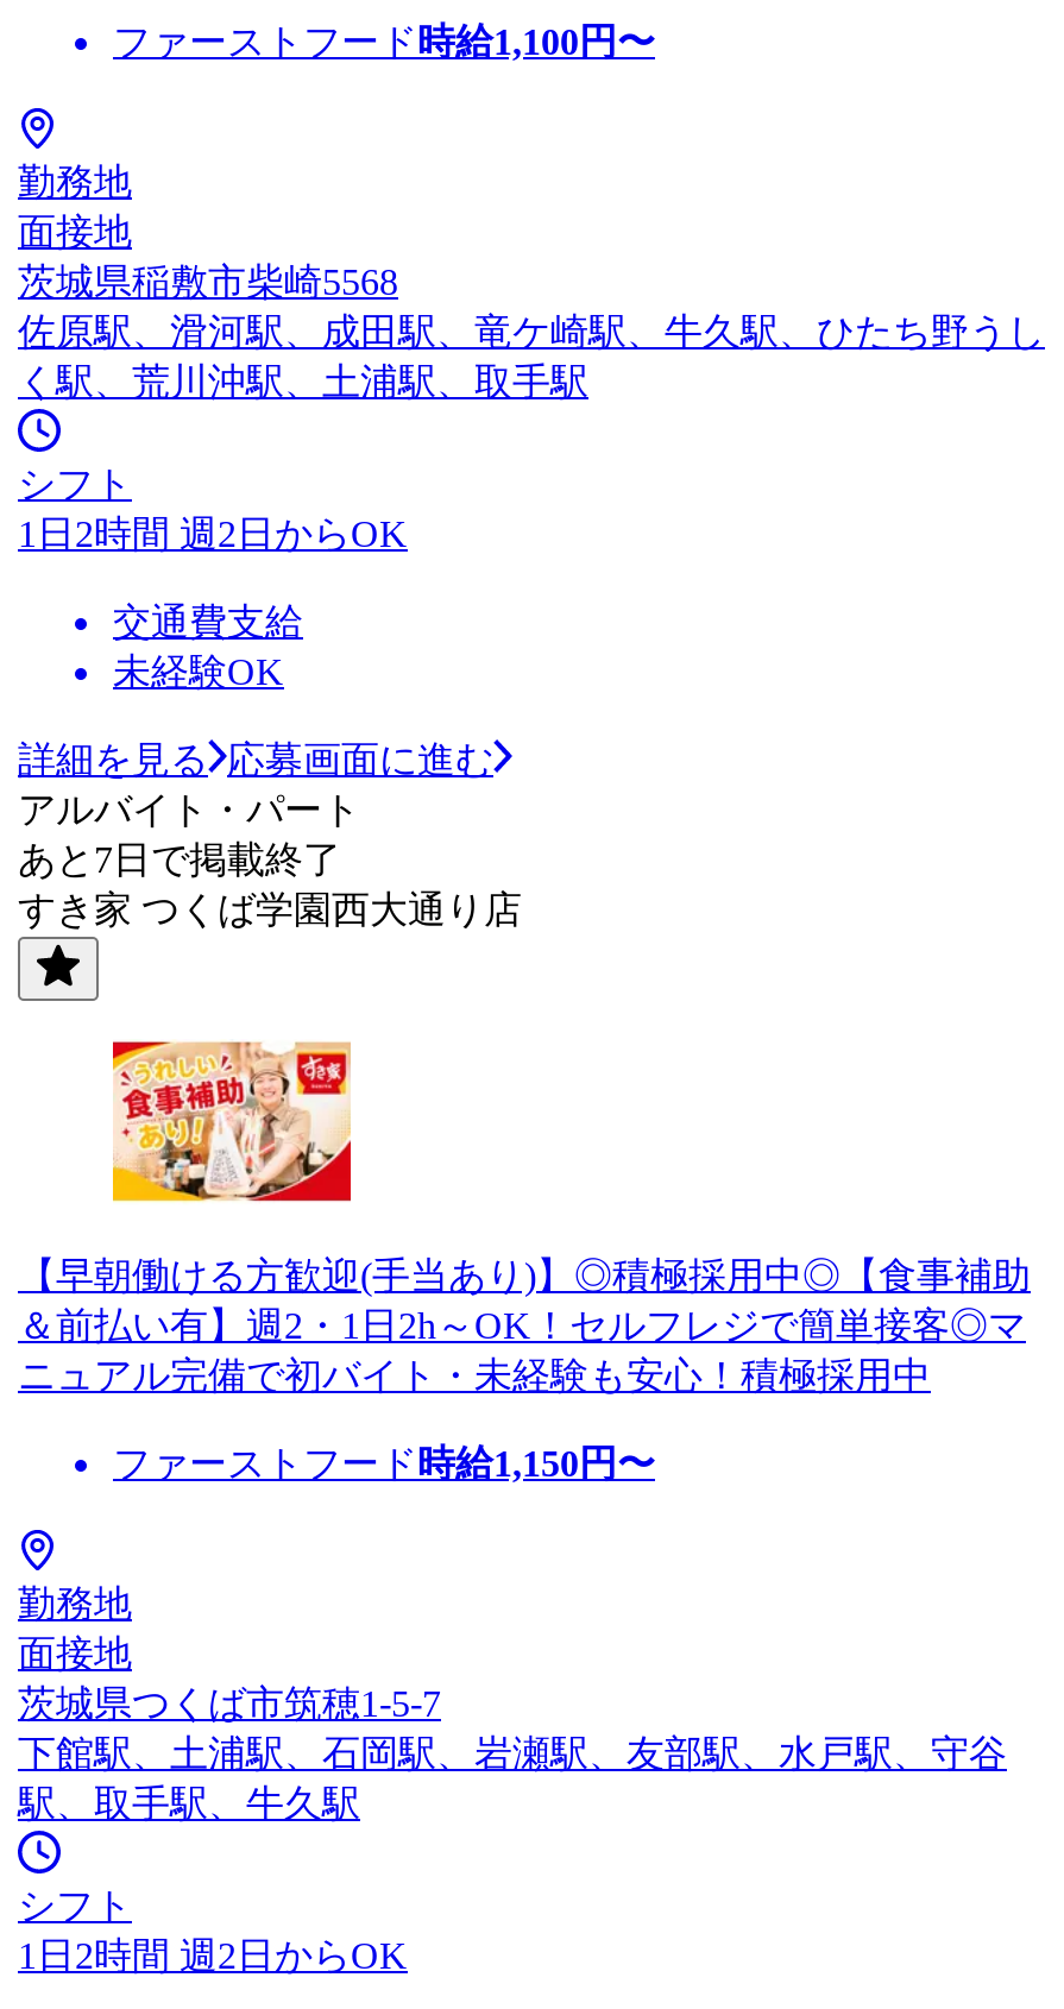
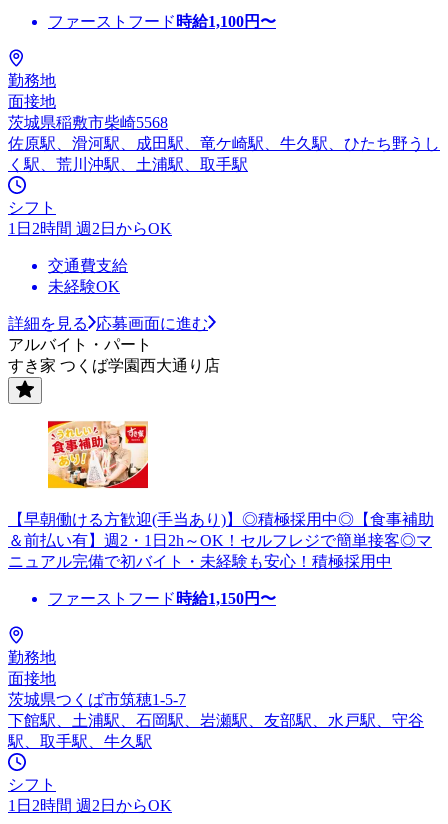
- あと7日で掲載終了
